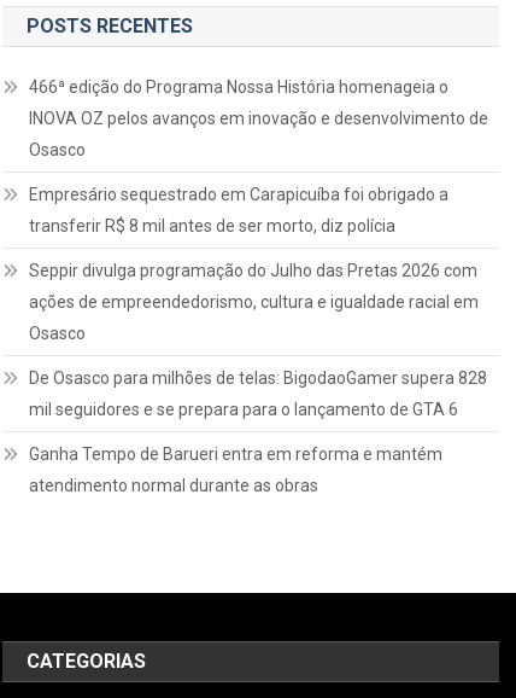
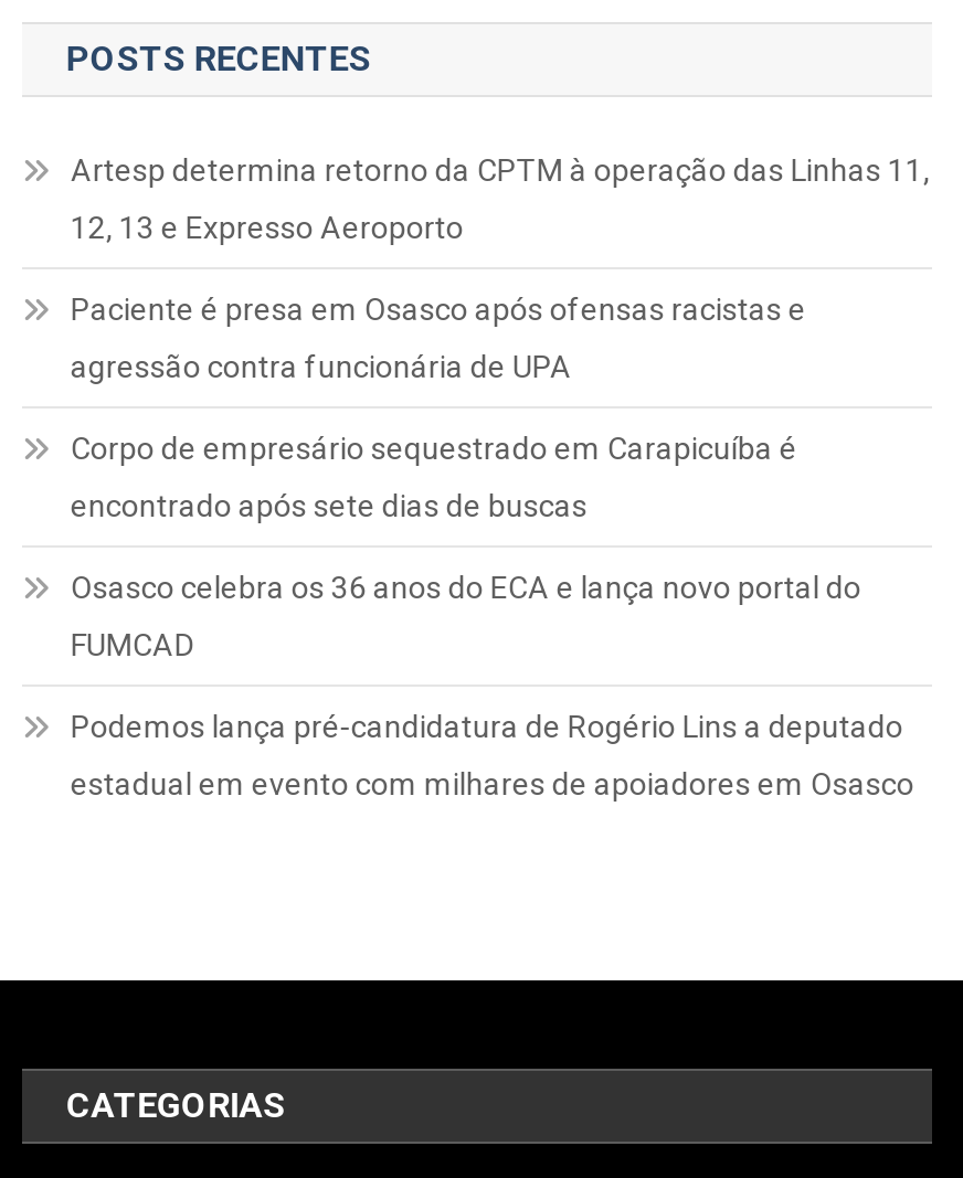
- 466ª edição do Programa Nossa História homenageia o
- INOVA OZ pelos avanços em inovação e desenvolvimento de
- Osasco
- Empresário sequestrado em Carapicuíba foi obrigado a
- transferir R$ 8 mil antes de ser morto, diz polícia
- Seppir divulga programação do Julho das Pretas 2026 com
- ações de empreendedorismo, cultura e igualdade racial em
- Osasco
- De Osasco para milhões de telas: BigodaoGamer supera 828
- mil seguidores e se prepara para o lançamento de GTA 6
- Ganha Tempo de Barueri entra em reforma e mantém
- atendimento normal durante as obras
+ Artesp determina retorno da CPTM à operação das Linhas 11,
+ 12, 13 e Expresso Aeroporto
+ Paciente é presa em Osasco após ofensas racistas e
+ agressão contra funcionária de UPA
+ Corpo de empresário sequestrado em Carapicuíba é
+ encontrado após sete dias de buscas
+ Osasco celebra os 36 anos do ECA e lança novo portal do
+ FUMCAD
+ Podemos lança pré-candidatura de Rogério Lins a deputado
+ estadual em evento com milhares de apoiadores em Osasco
